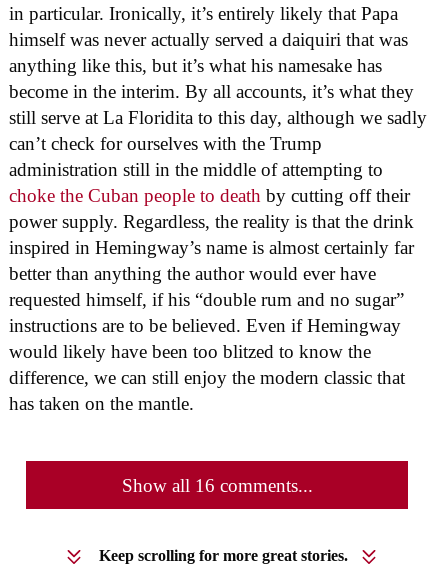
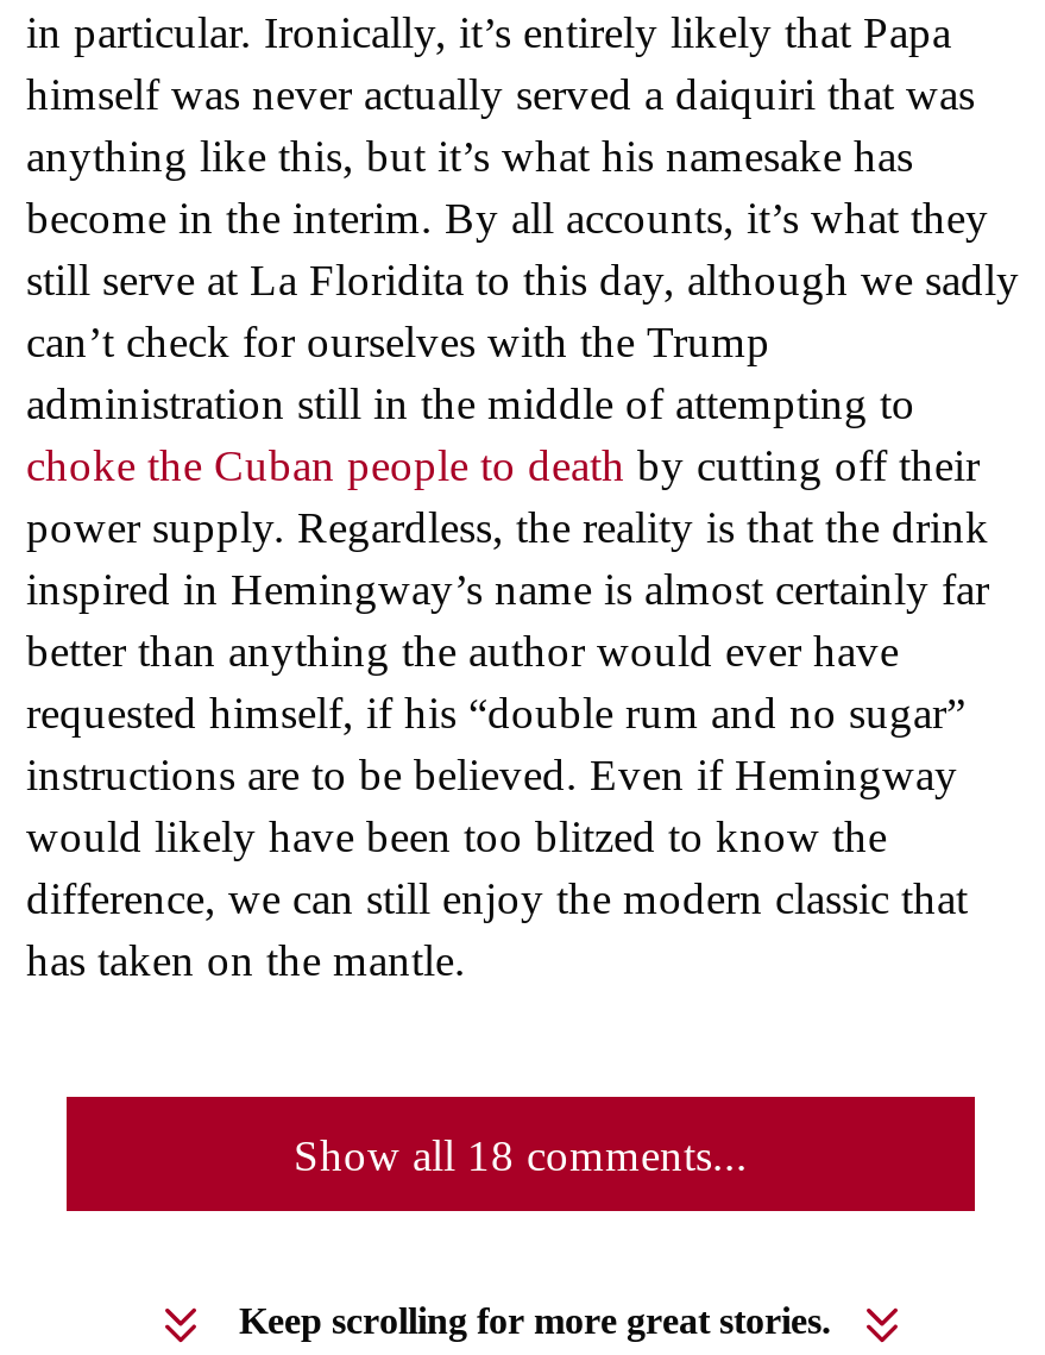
- Show all 16 comments...
+ Show all 18 comments...
